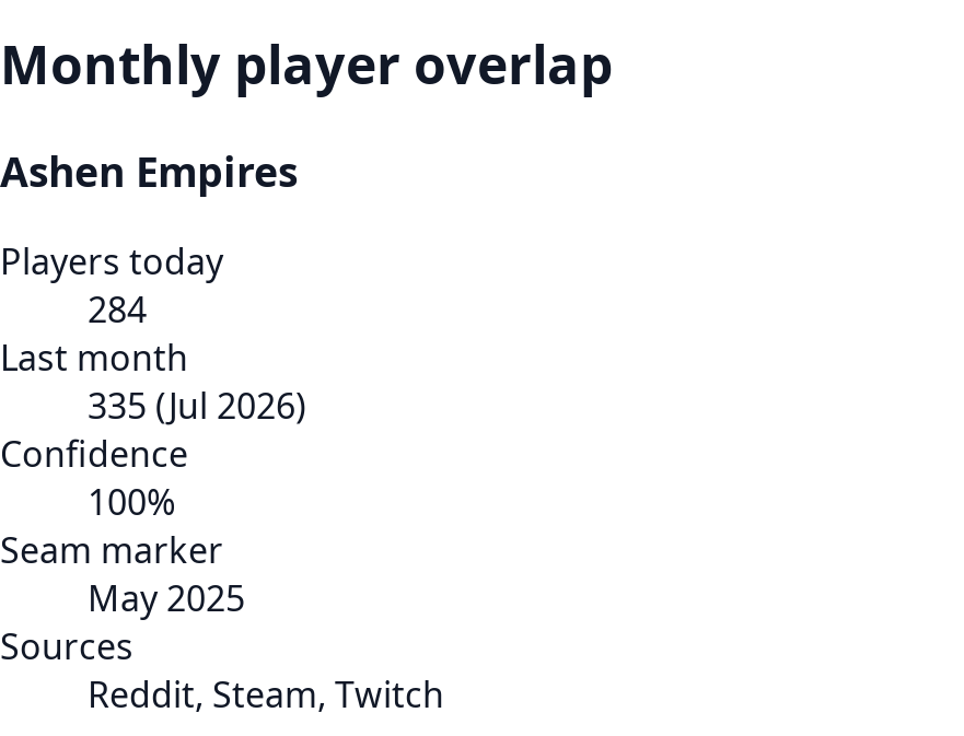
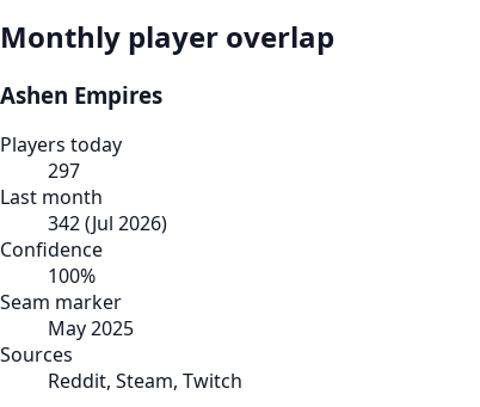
- 284
+ 297

- 335 (Jul 2026)
+ 342 (Jul 2026)
